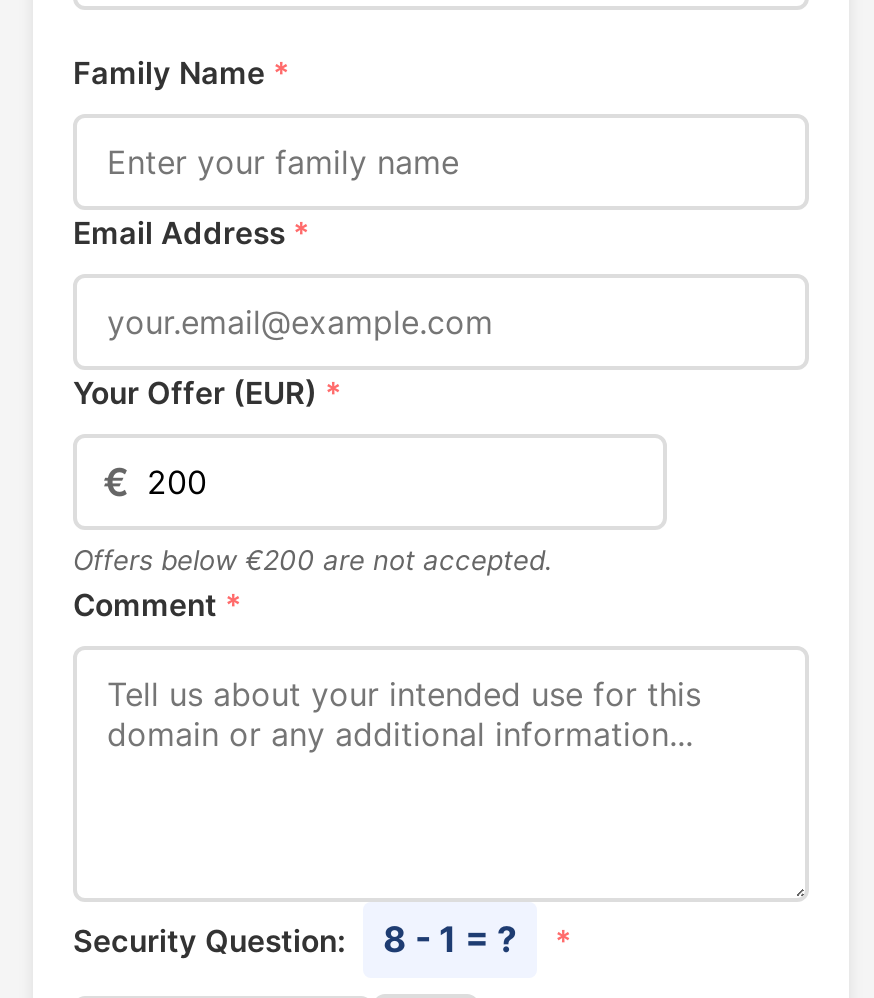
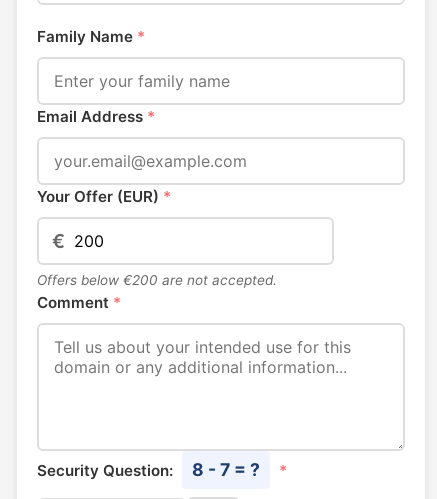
- 8 - 1 = ?
+ 8 - 7 = ?
